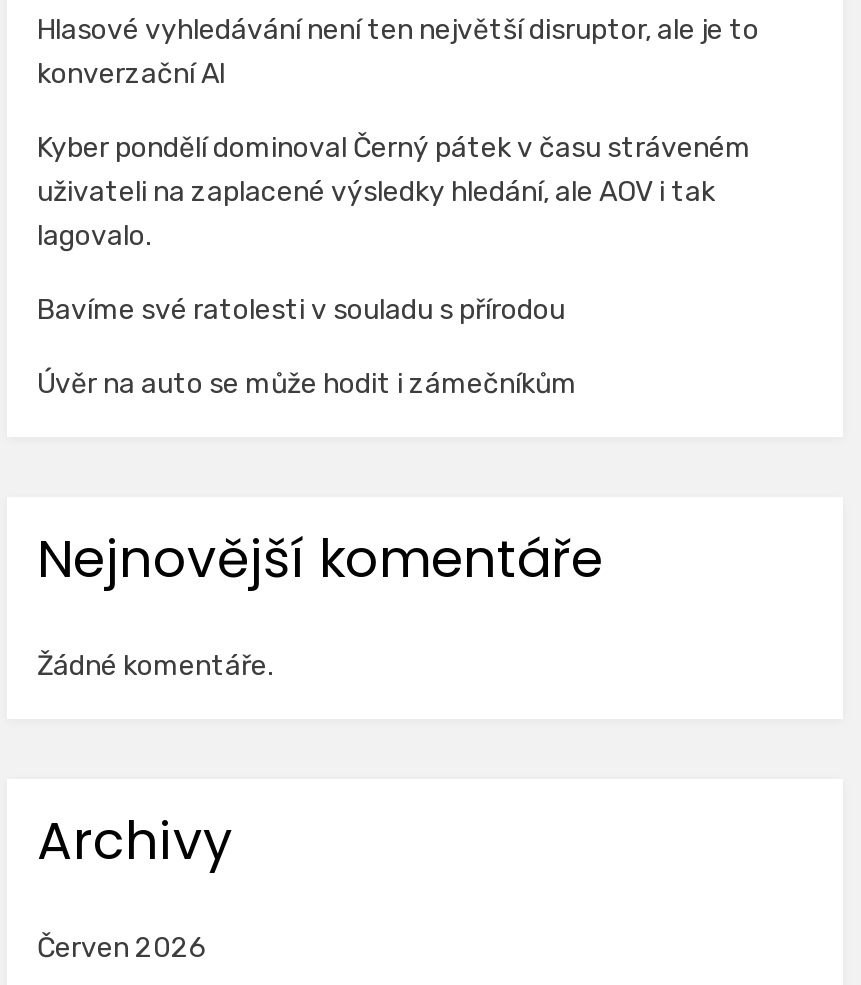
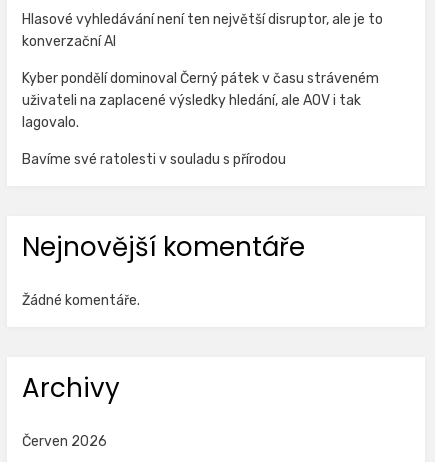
- Úvěr na auto se může hodit i zámečníkům
